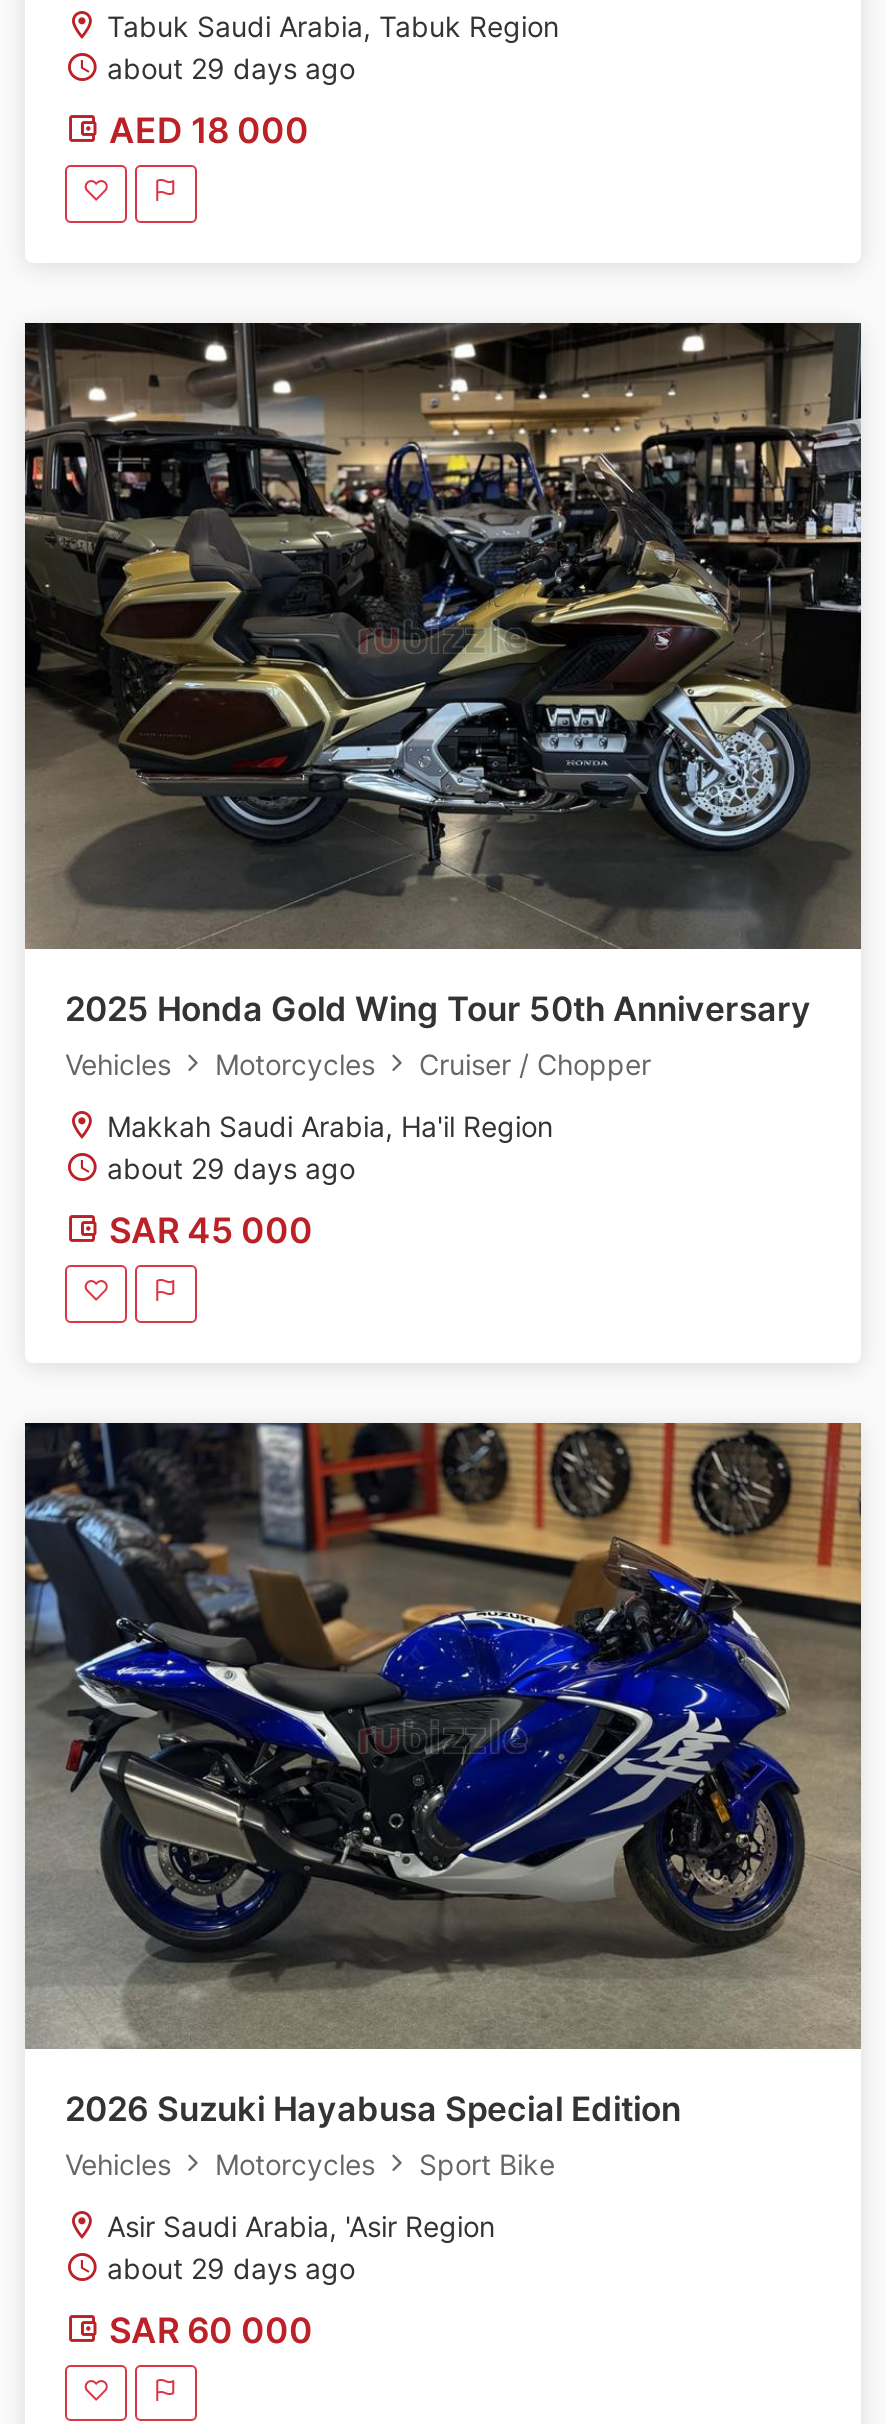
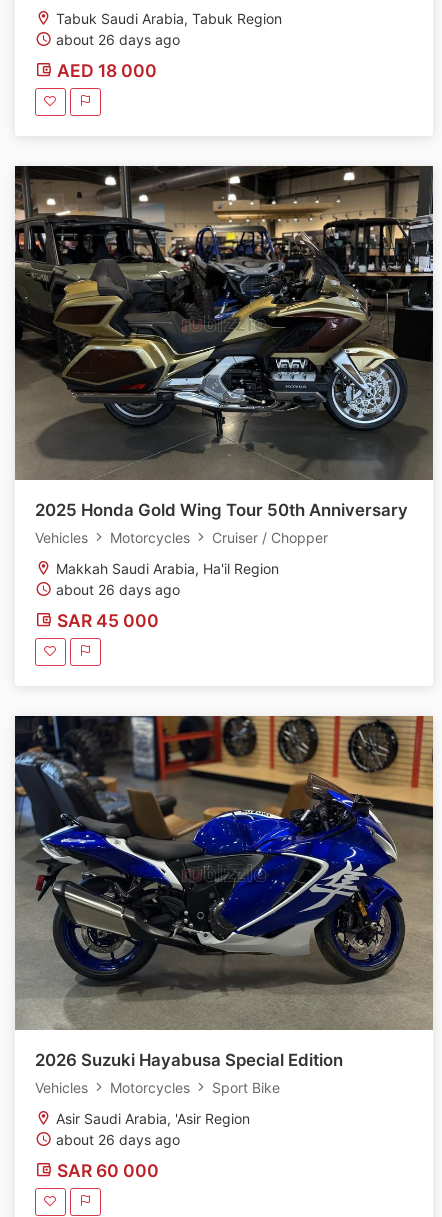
- about 29 days ago
+ about 26 days ago

- about 29 days ago
+ about 26 days ago

- about 29 days ago
+ about 26 days ago
